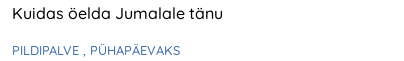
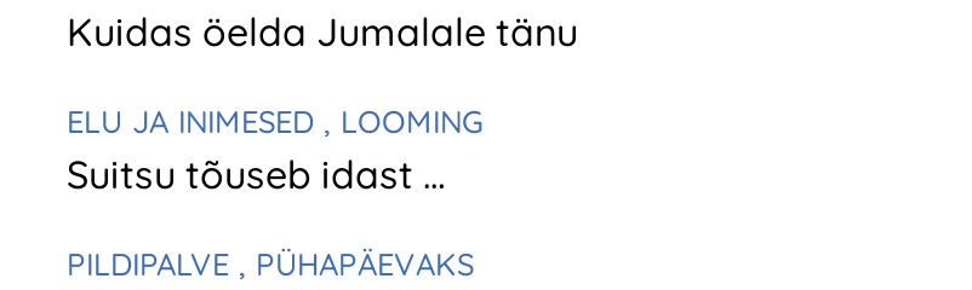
+ ELU JA INIMESED, LOOMING
+ Suitsu tõuseb idast …
